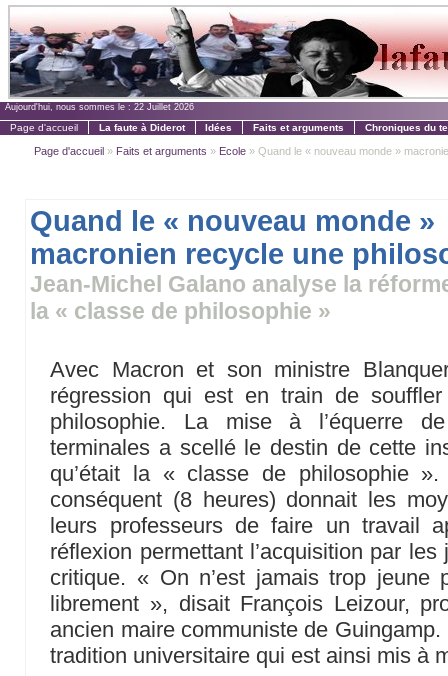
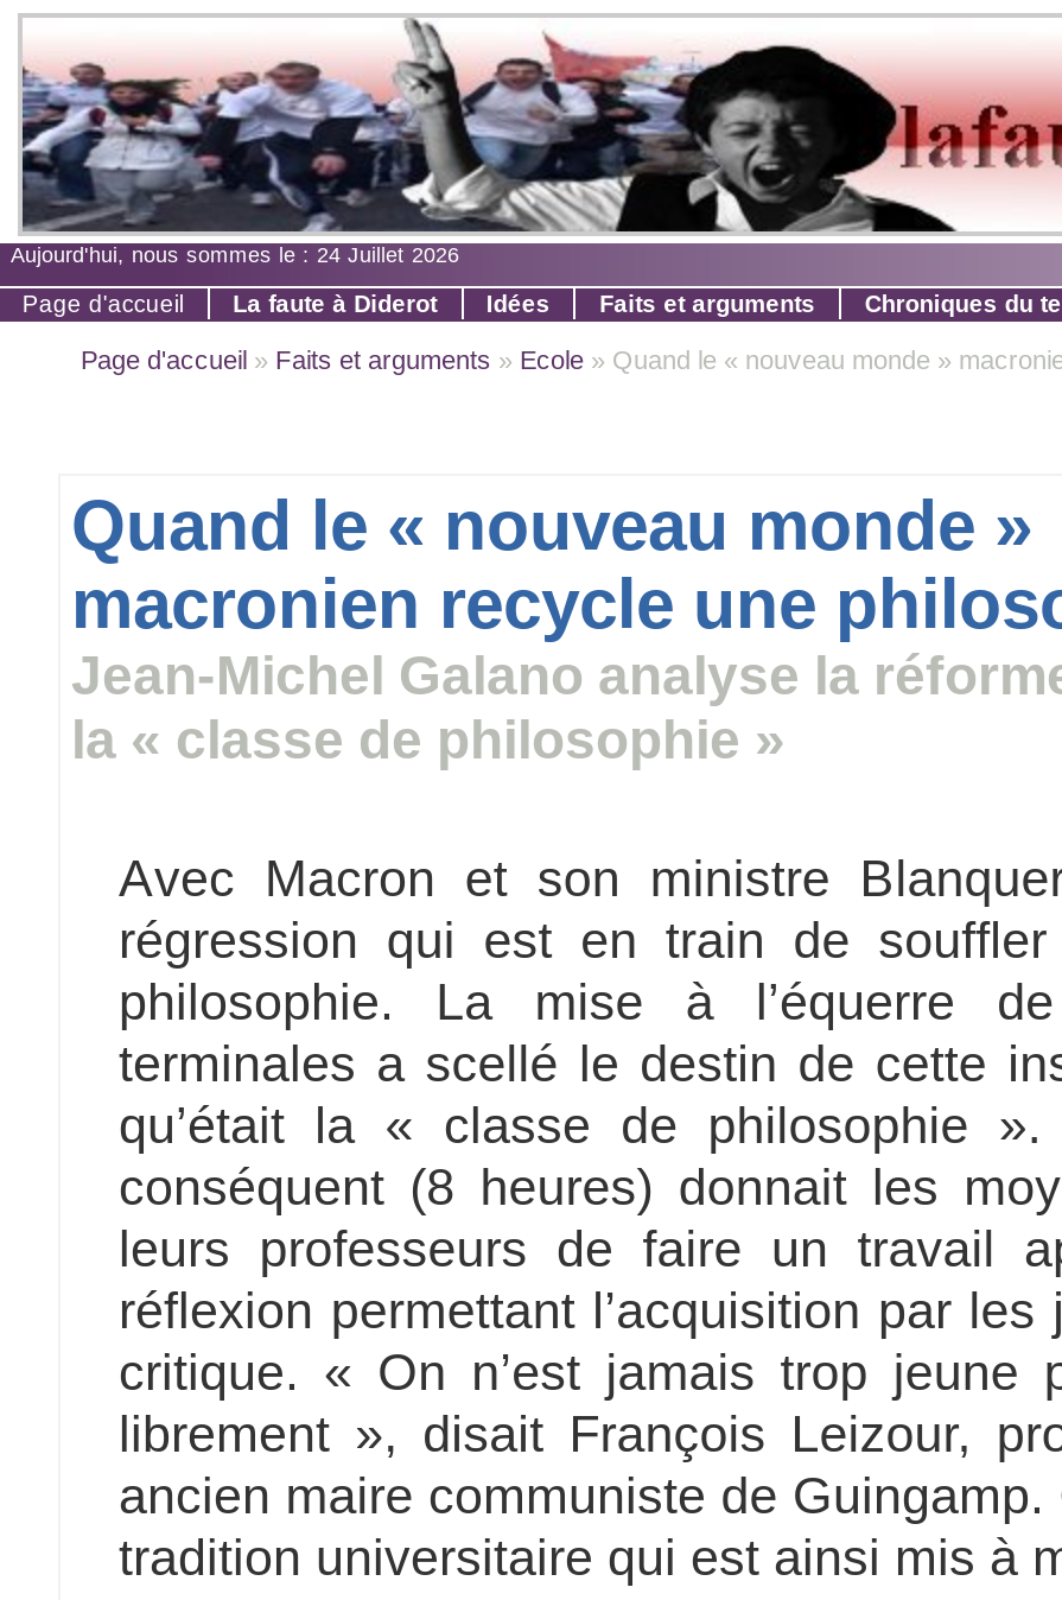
- Aujourd'hui, nous sommes le :22 Juillet 2026
+ Aujourd'hui, nous sommes le :24 Juillet 2026
